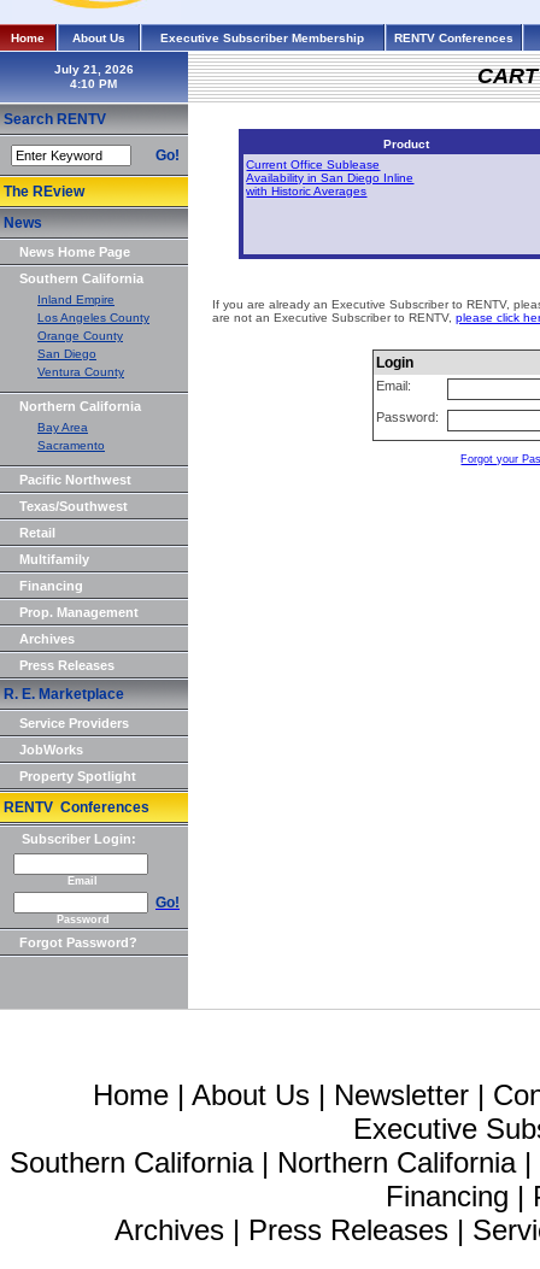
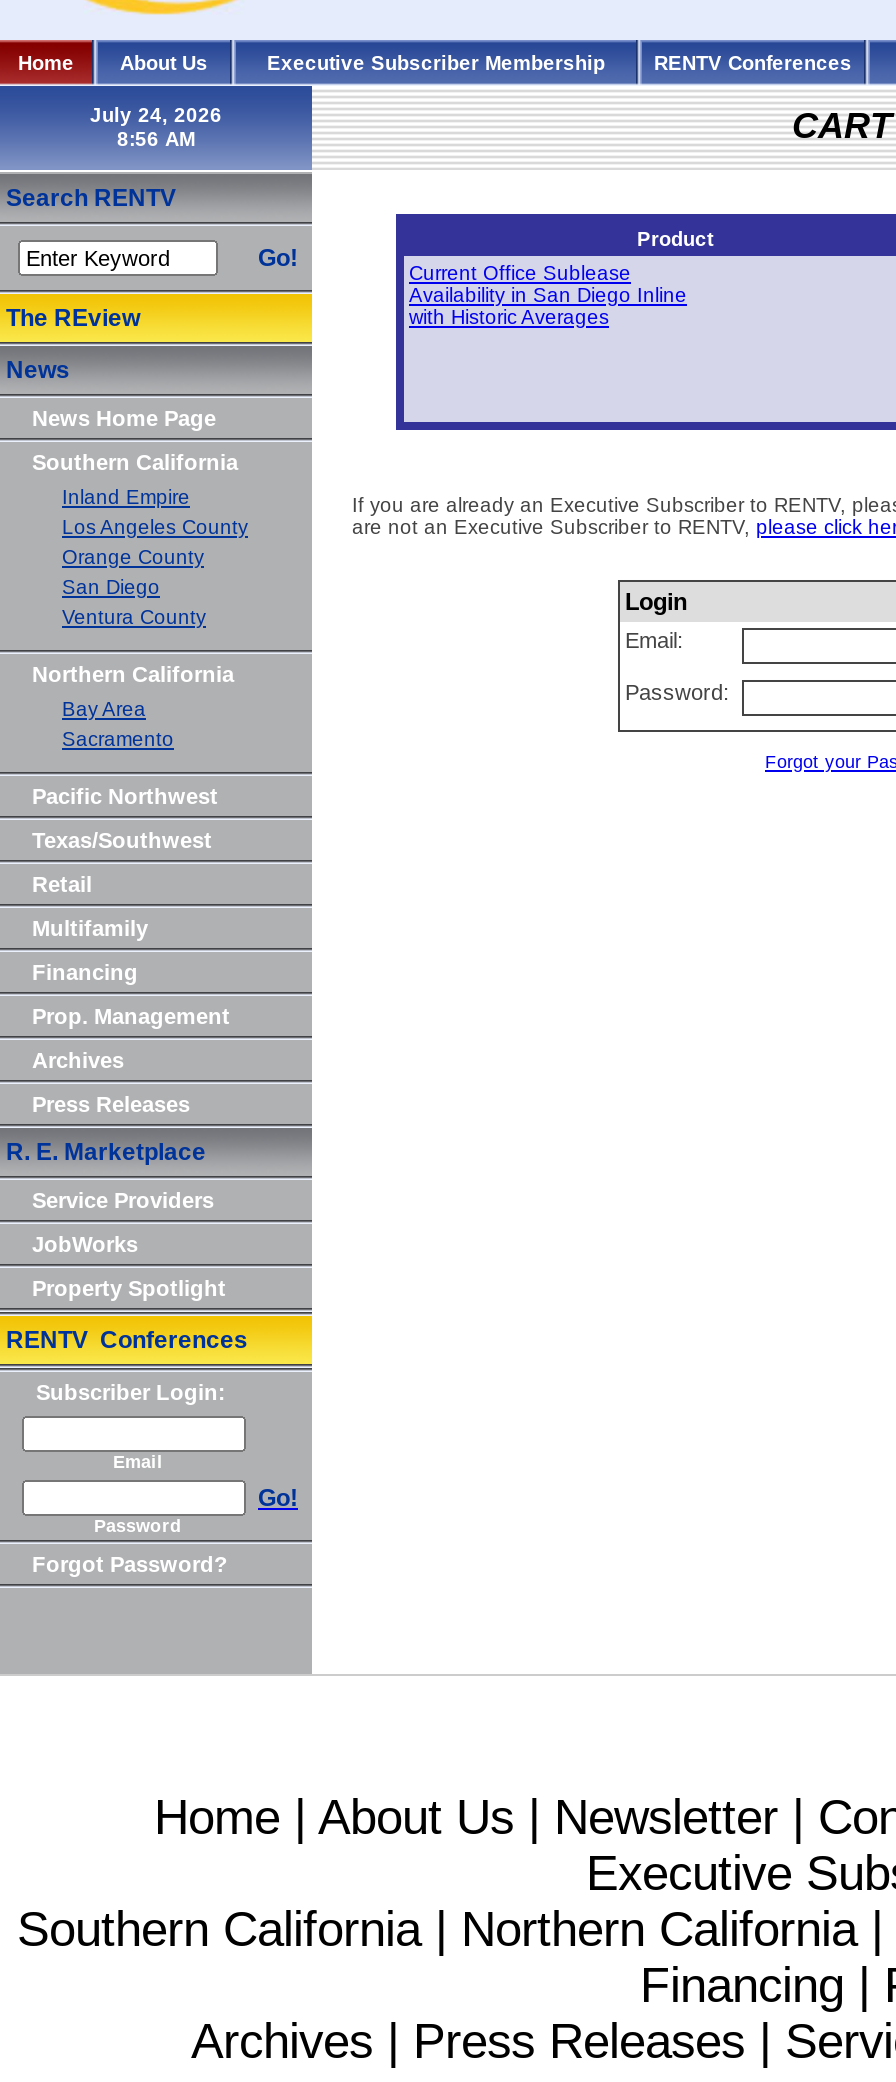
- July 21, 2026
+ July 24, 2026
